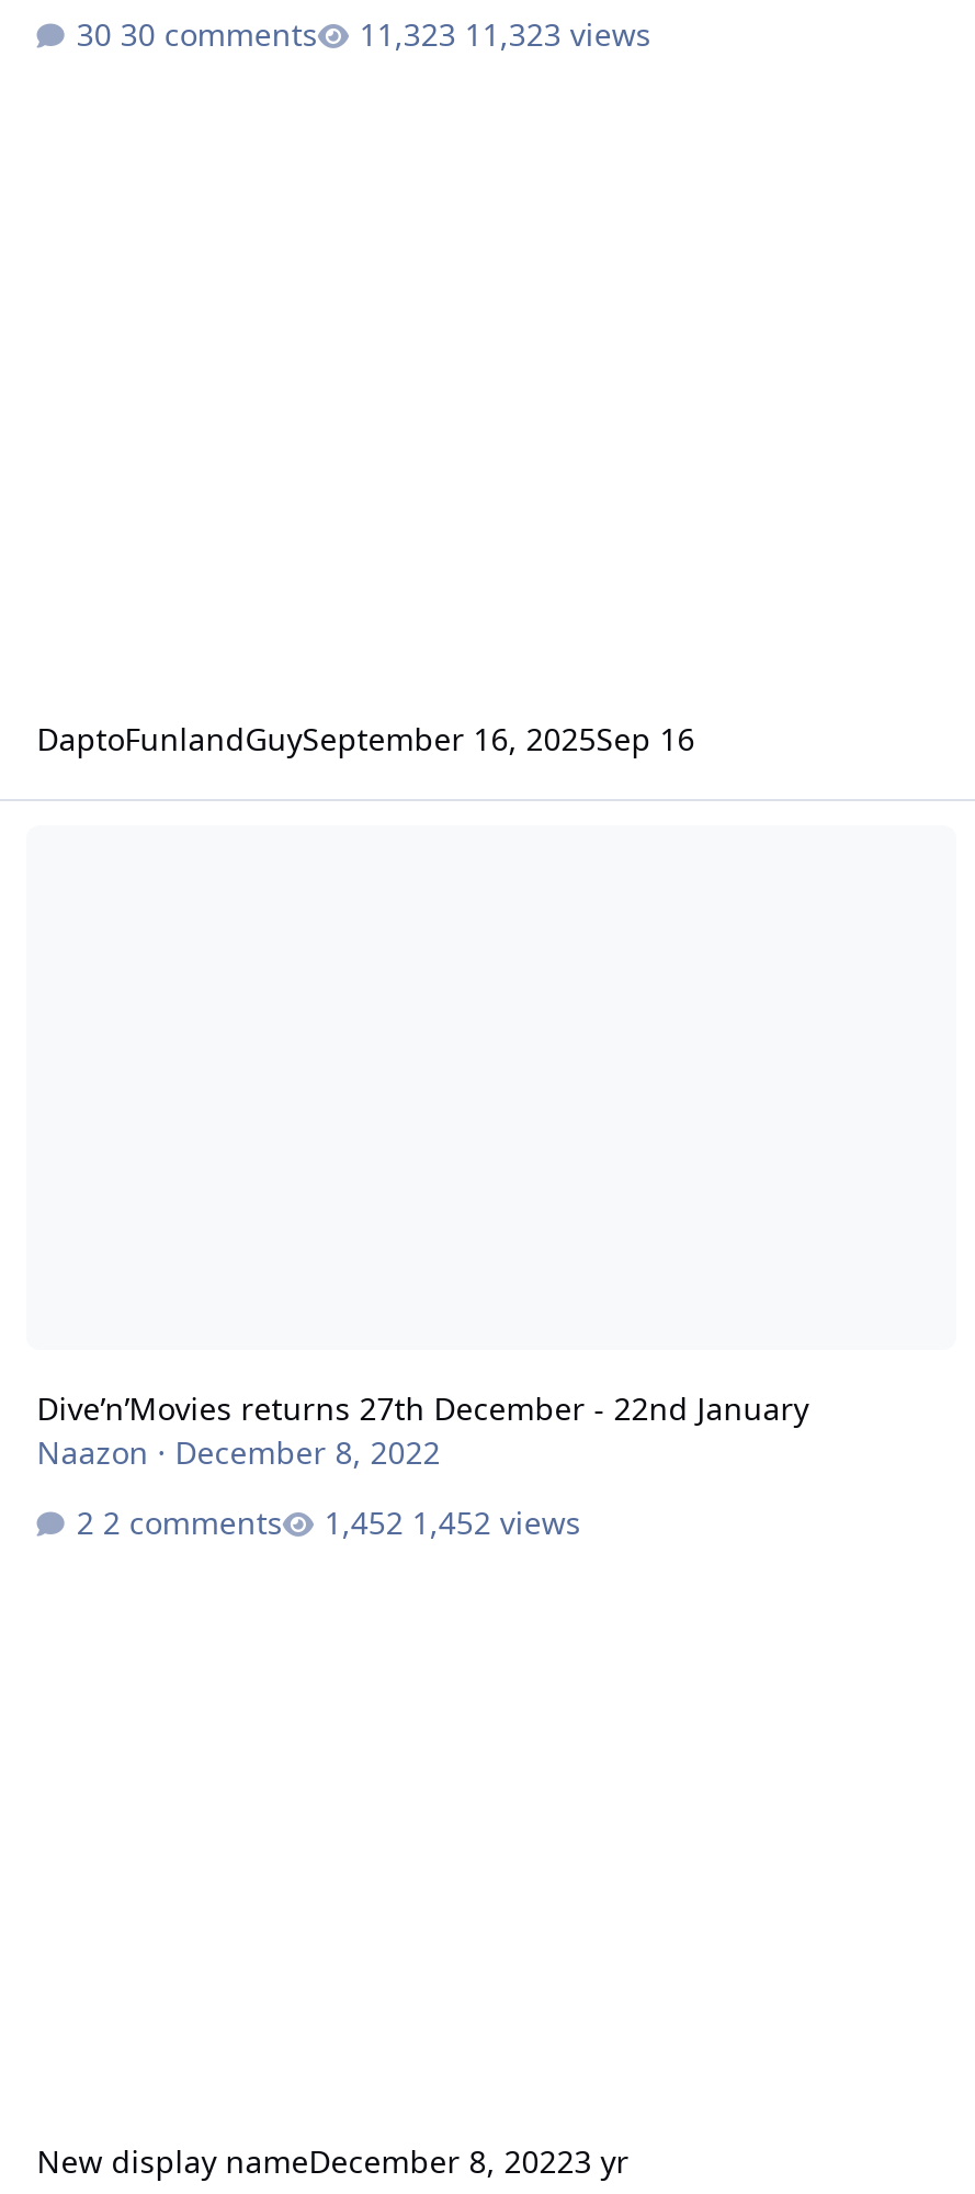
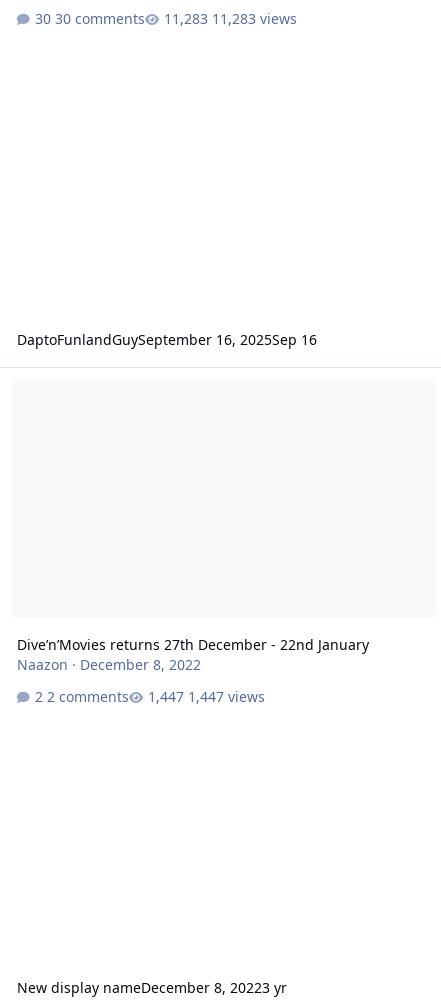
- 11,323 views
+ 11,283 views

- 1,452 views
+ 1,447 views
